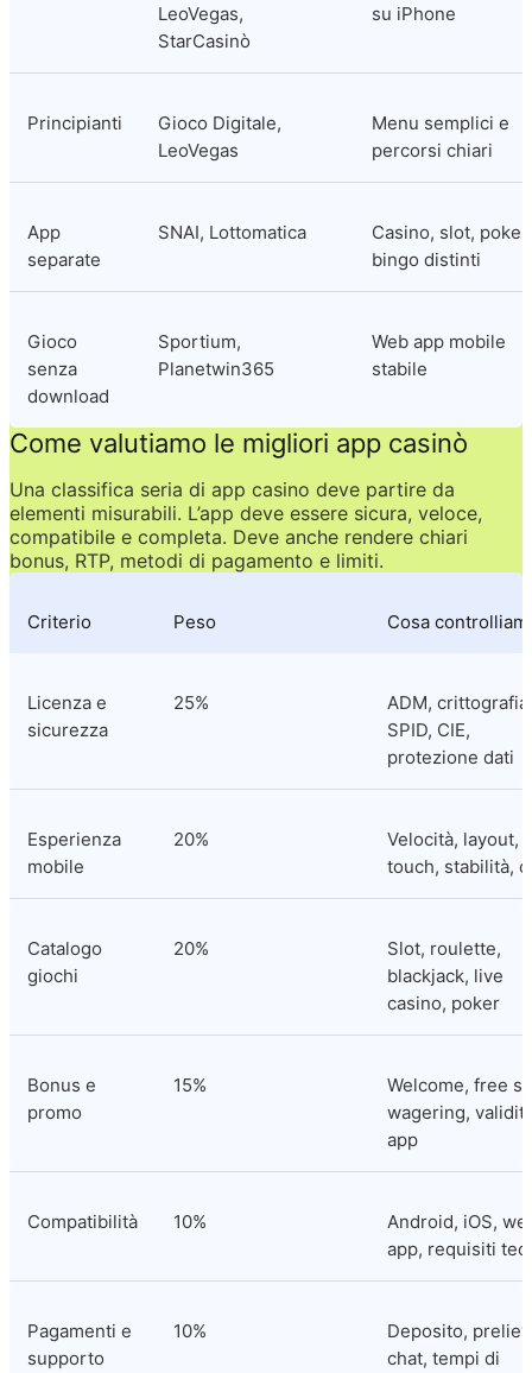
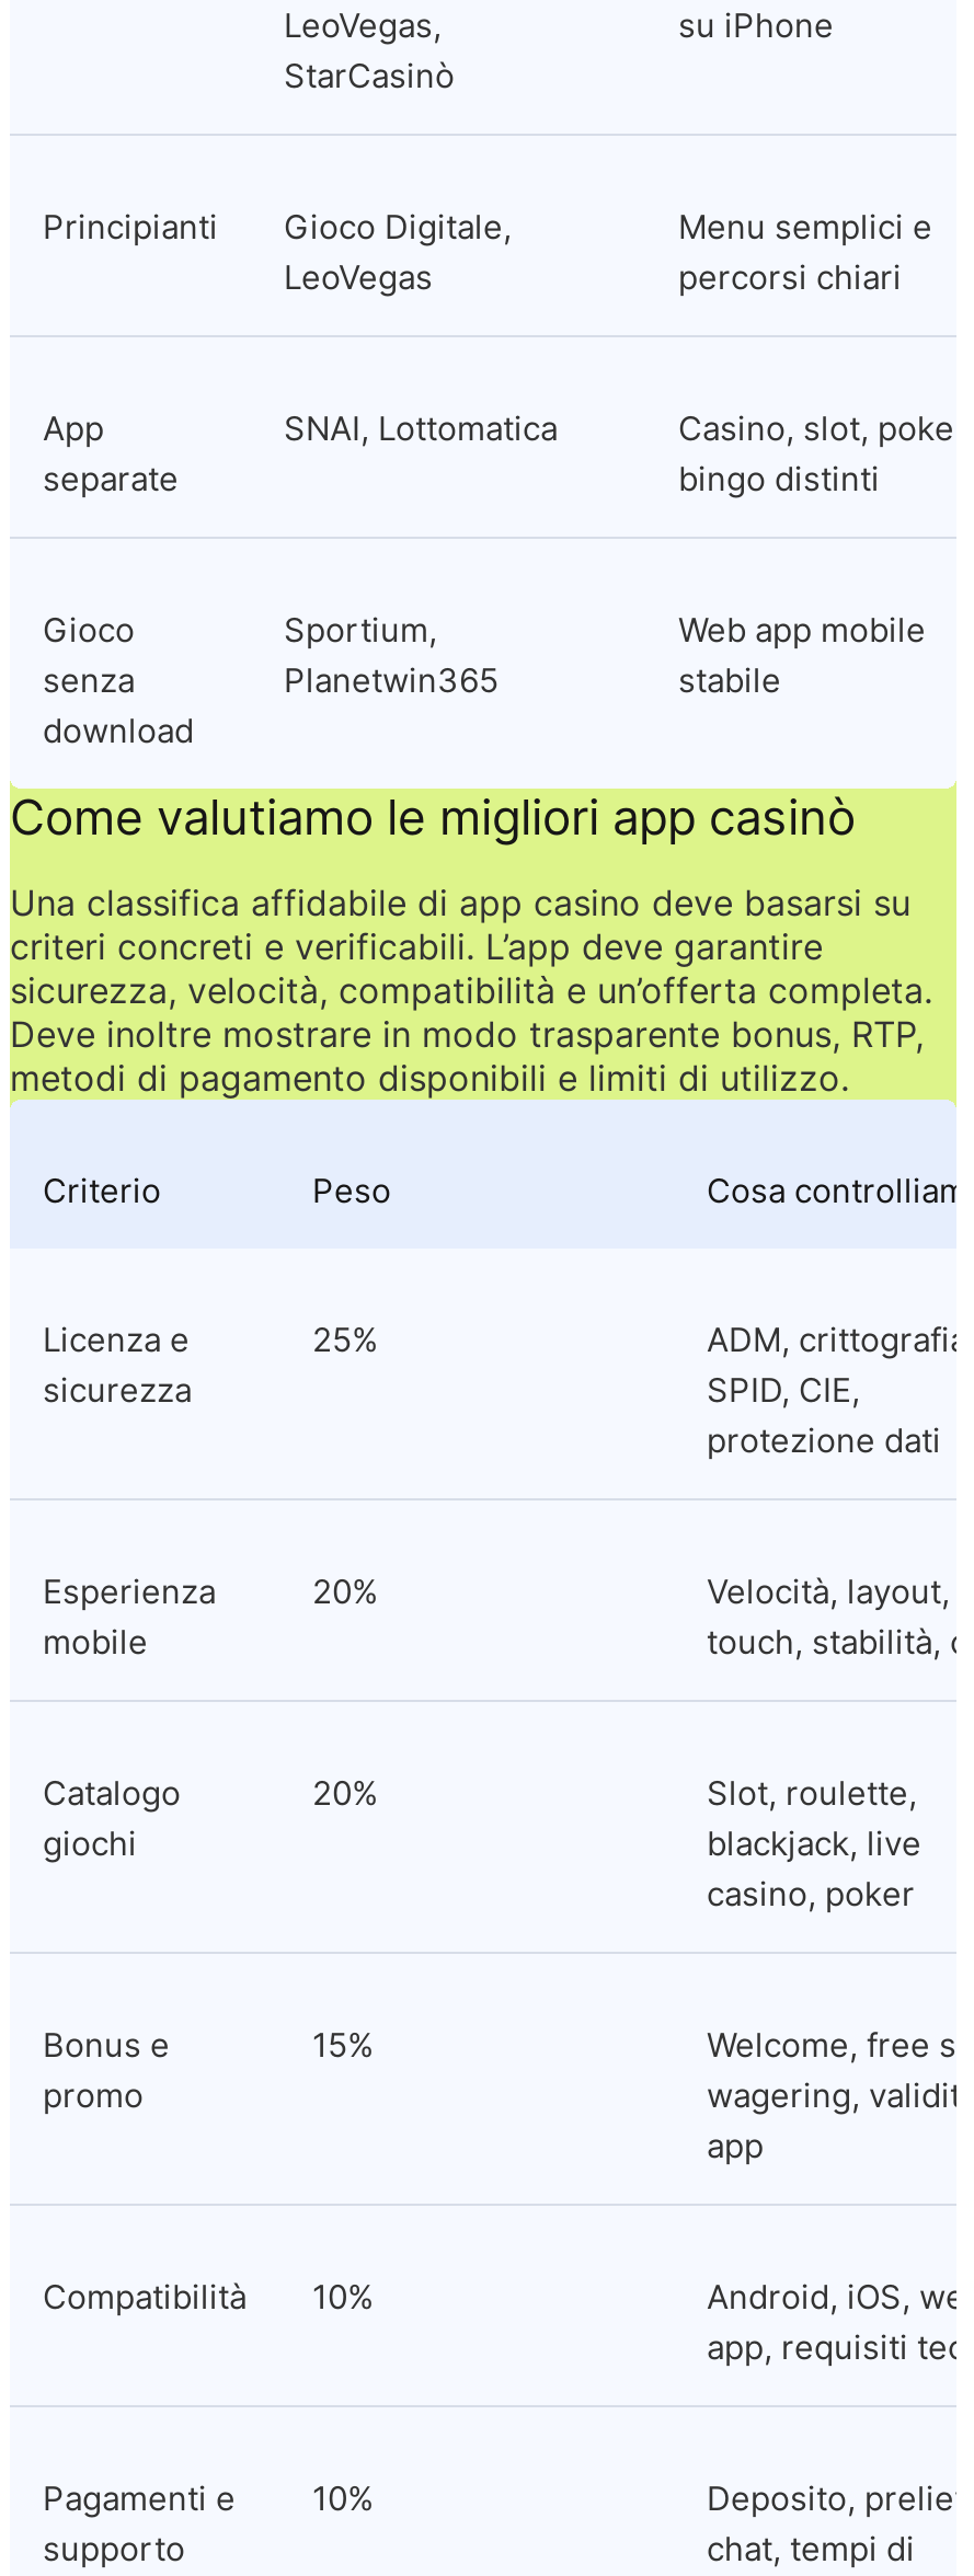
- Una classifica seria di app casino deve partire da
- elementi misurabili. L’app deve essere sicura, veloce,
- compatibile e completa. Deve anche rendere chiari
- bonus, RTP, metodi di pagamento e limiti.
+ Una classifica affidabile di app casino deve basarsi su
+ criteri concreti e verificabili. L’app deve garantire
+ sicurezza, velocità, compatibilità e un’offerta completa.
+ Deve inoltre mostrare in modo trasparente bonus, RTP,
+ metodi di pagamento disponibili e limiti di utilizzo.
